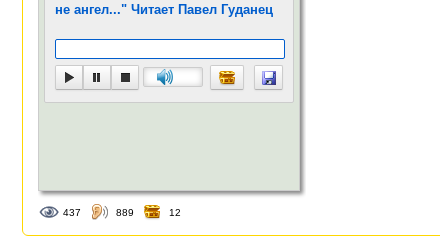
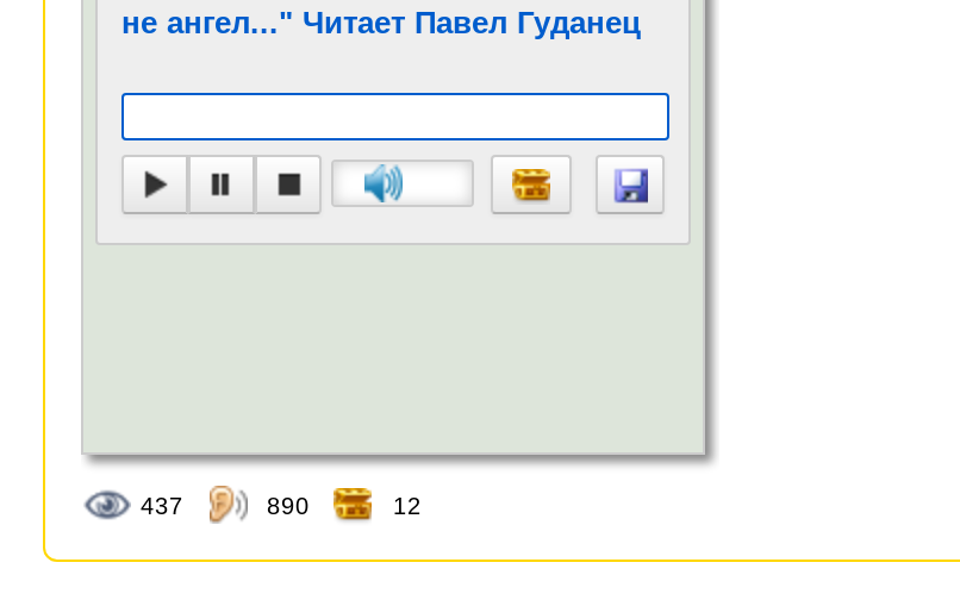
- 889
+ 890
